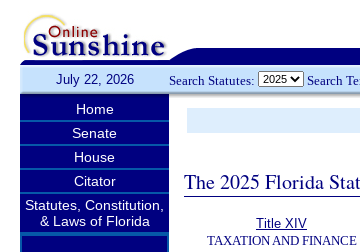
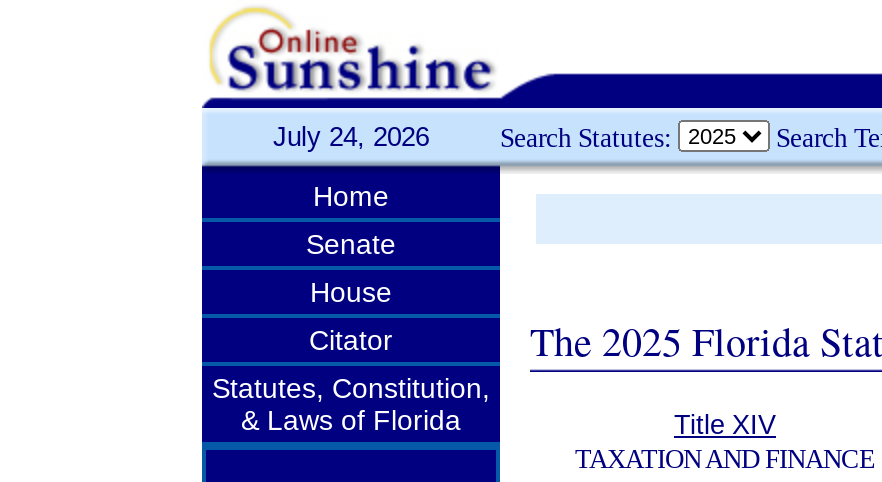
- July 22, 2026
+ July 24, 2026
